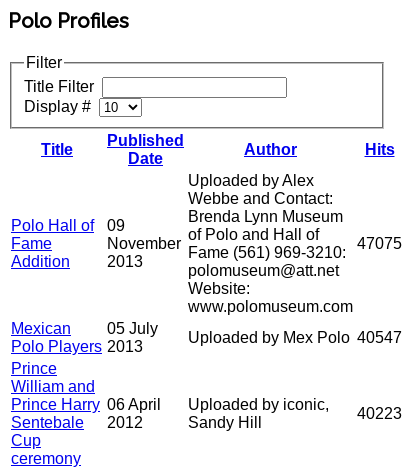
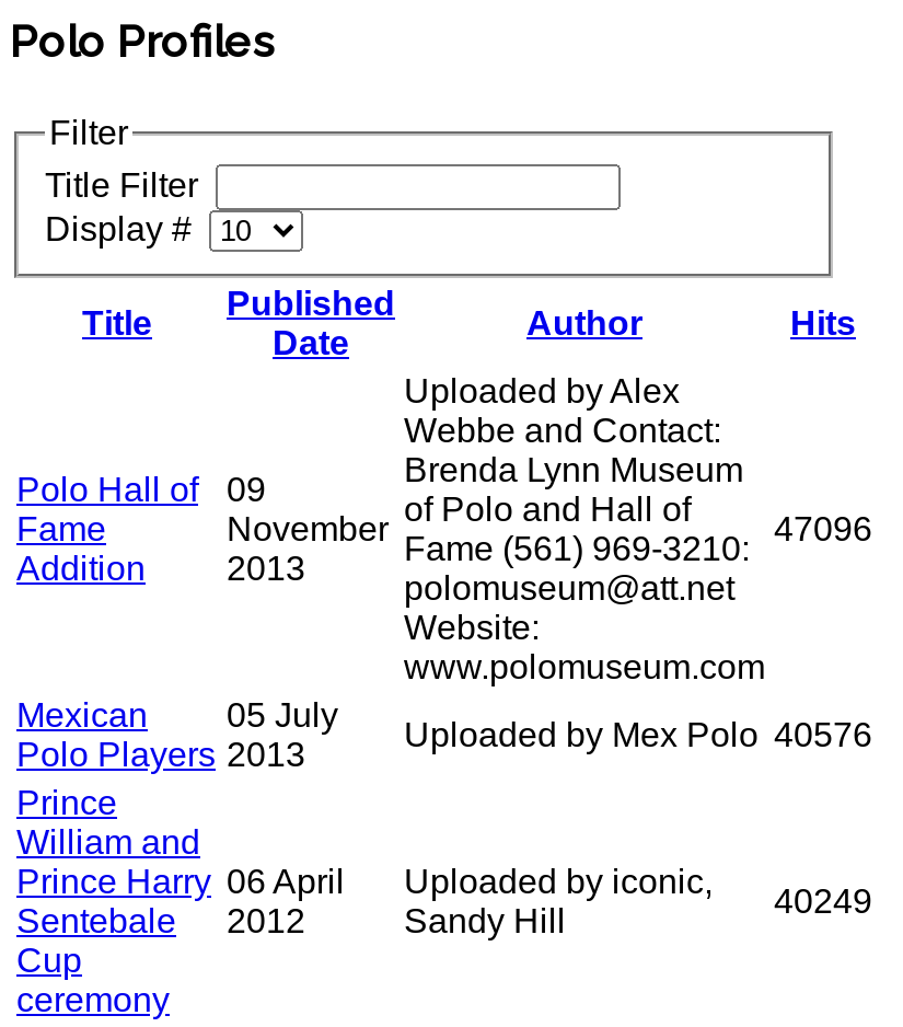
- 47075
+ 47096

- Uploaded by Mex Polo 40547
+ Uploaded by Mex Polo 40576

- 40223
+ 40249
